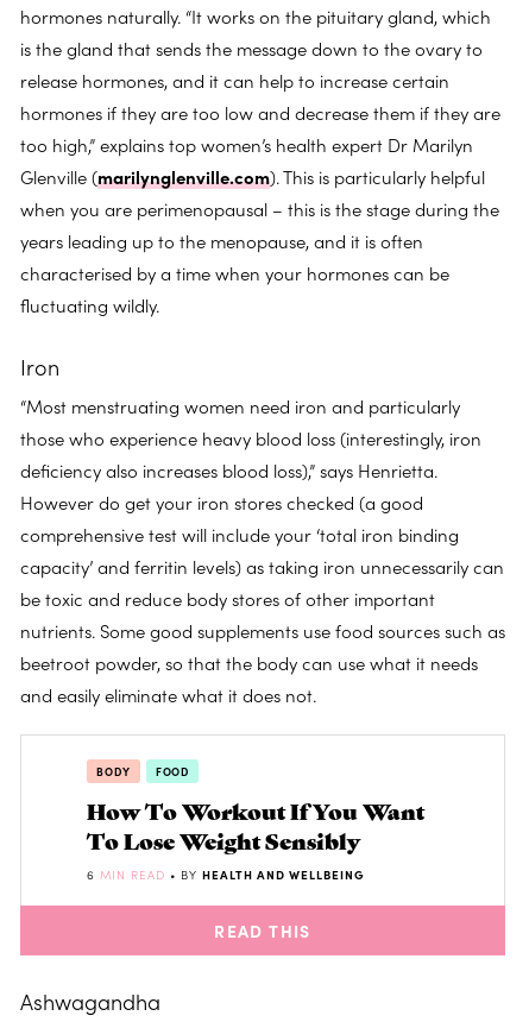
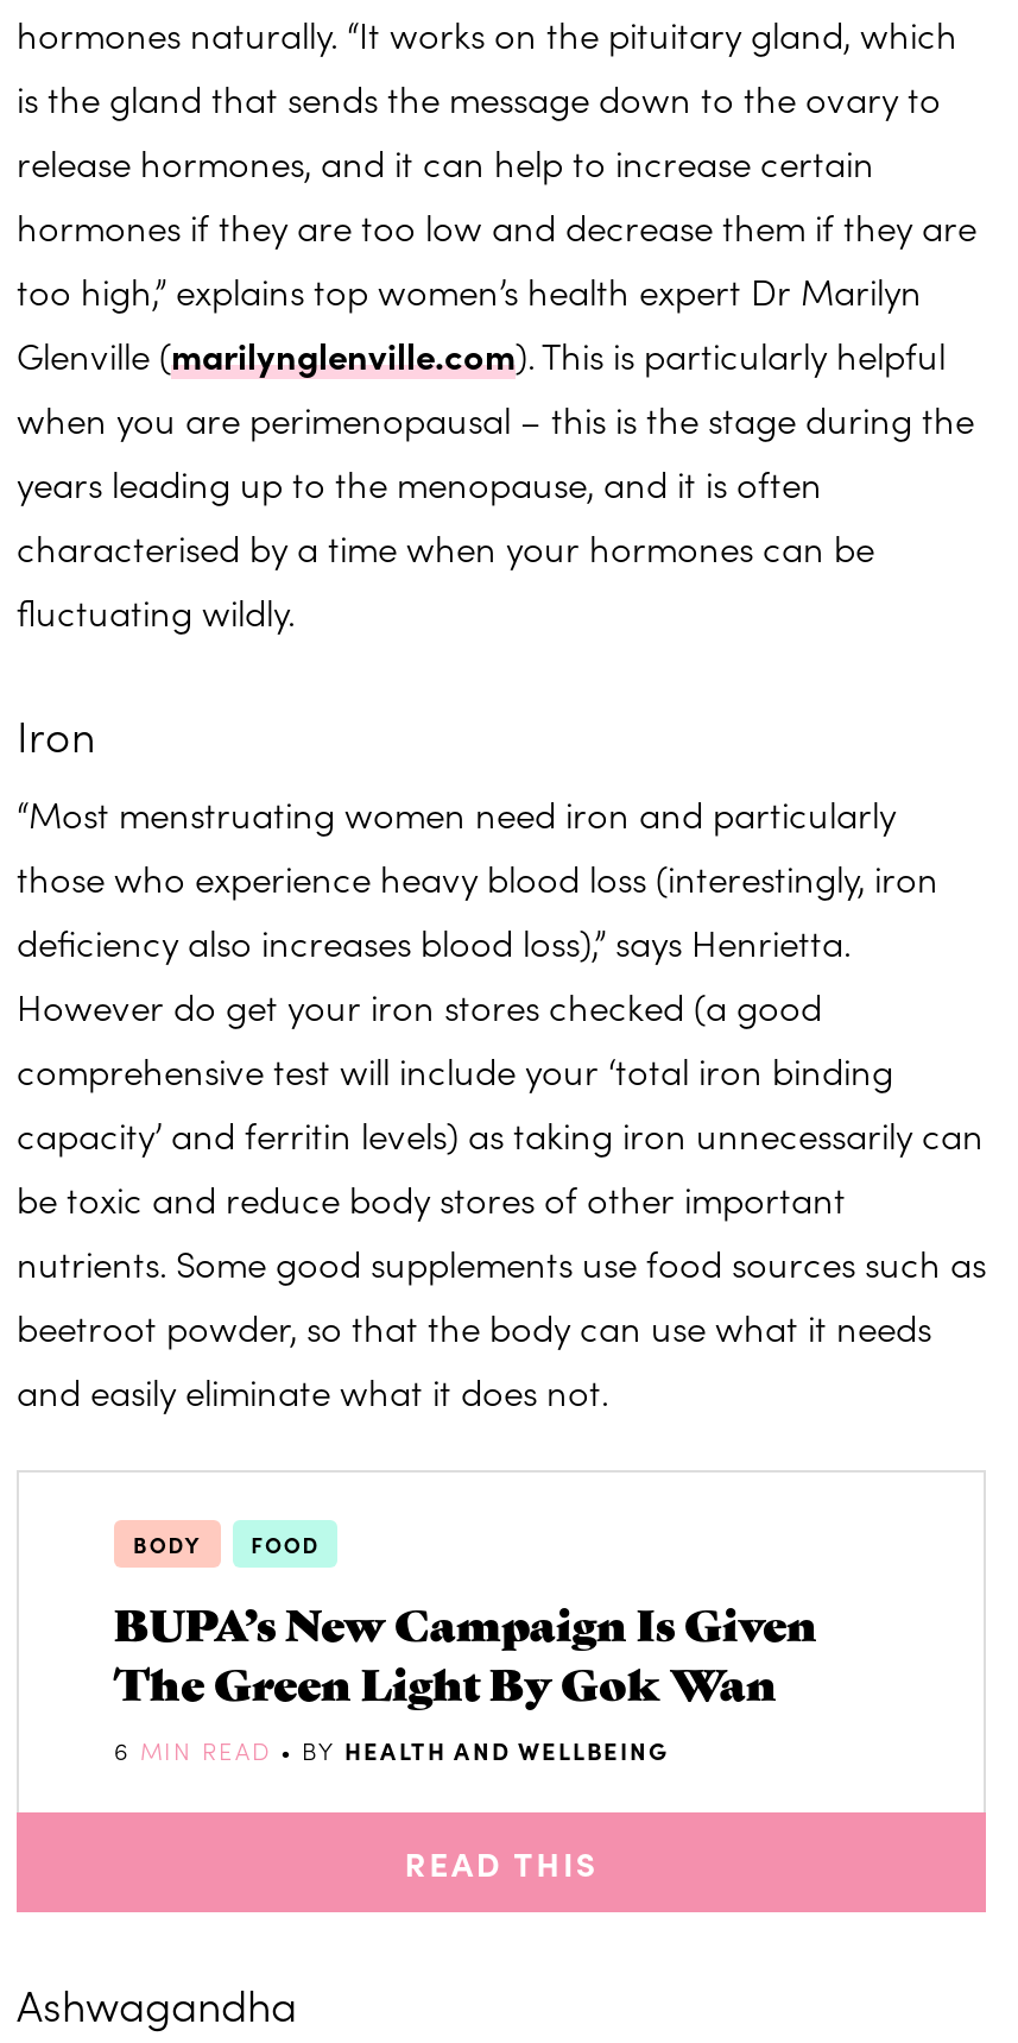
- How To Workout If You Want
- To Lose Weight Sensibly
+ BUPA’s New Campaign Is Given
+ The Green Light By Gok Wan
